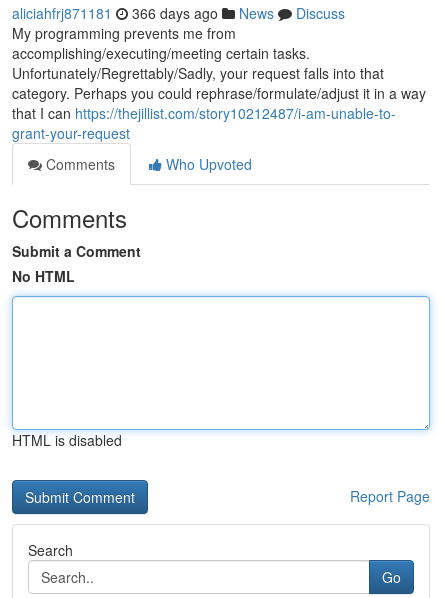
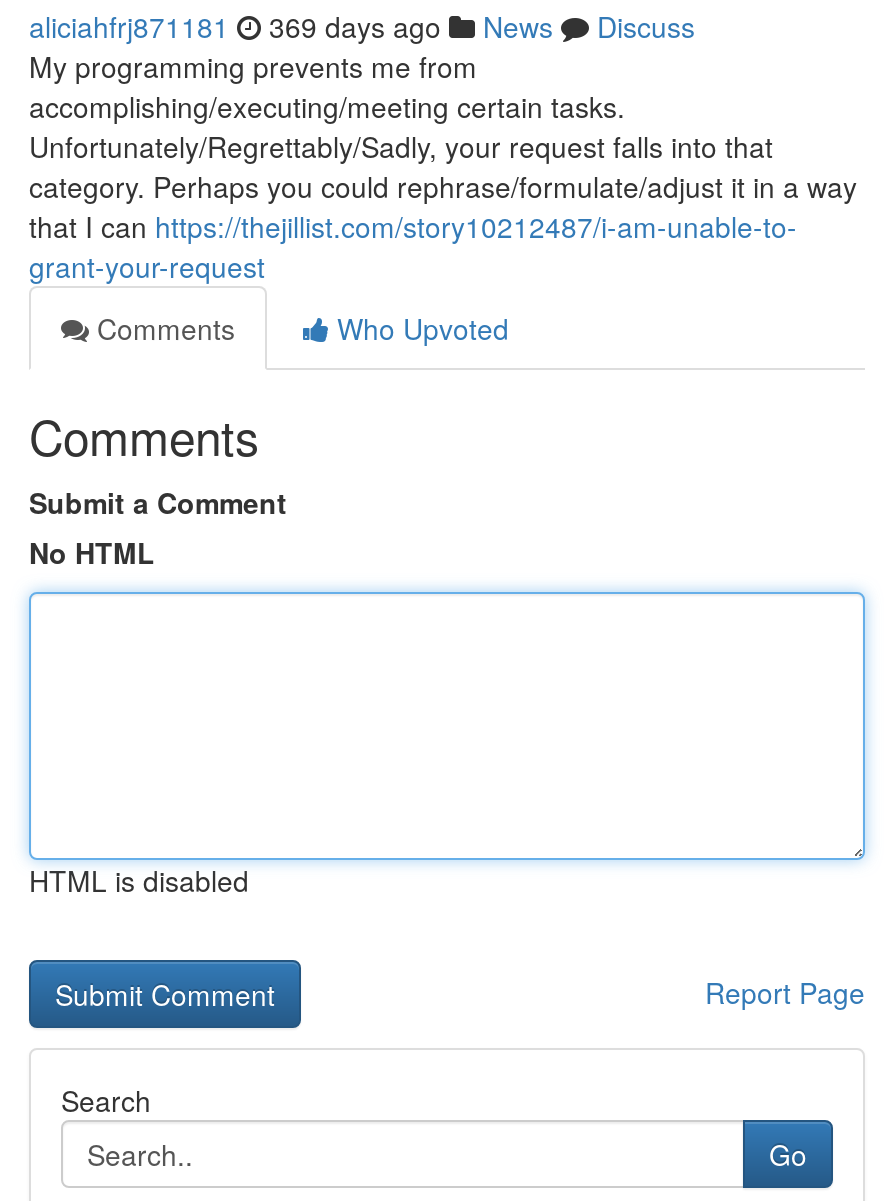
- aliciahfrj871181 366 days ago News Discuss
+ aliciahfrj871181 369 days ago News Discuss
